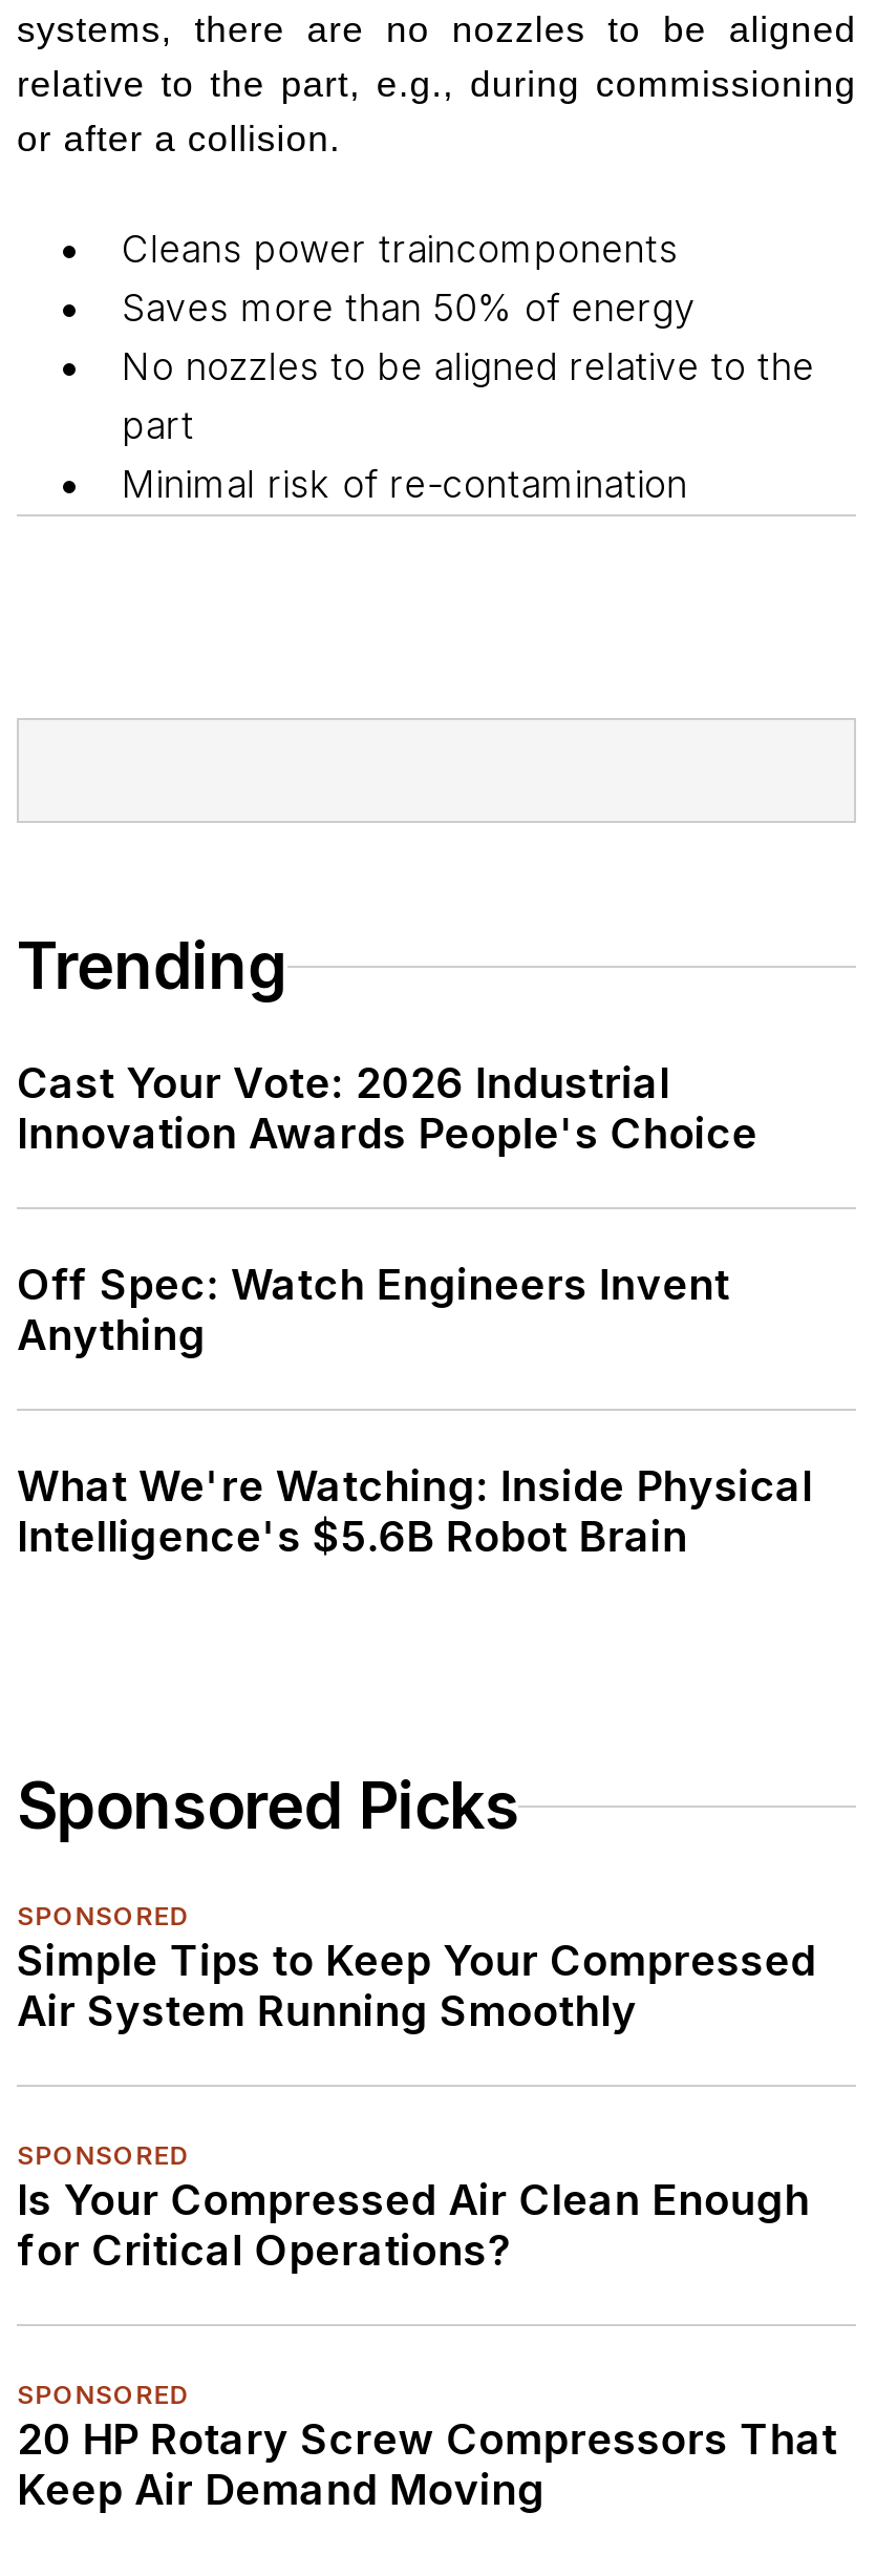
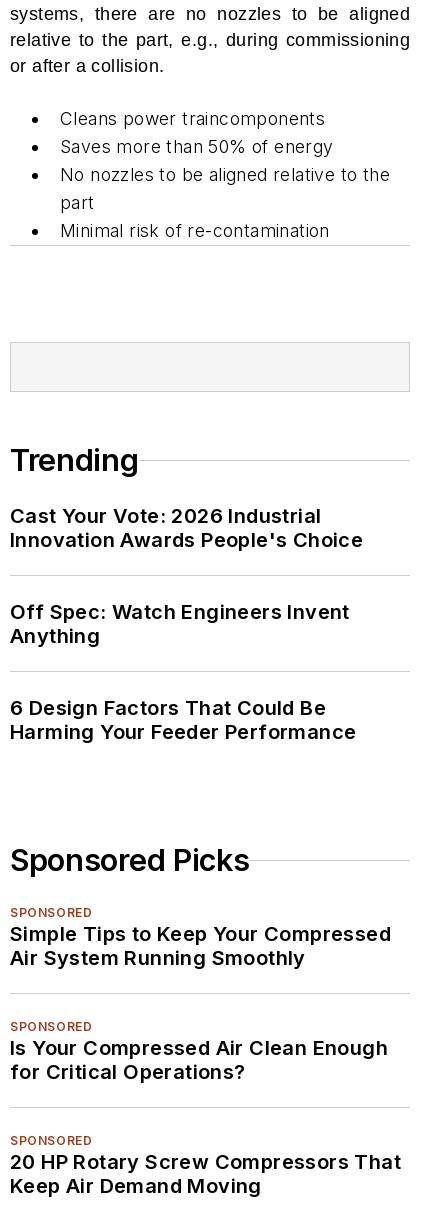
- What We're Watching: Inside Physical
- Intelligence's $5.6B Robot Brain
+ 6 Design Factors That Could Be
+ Harming Your Feeder Performance
